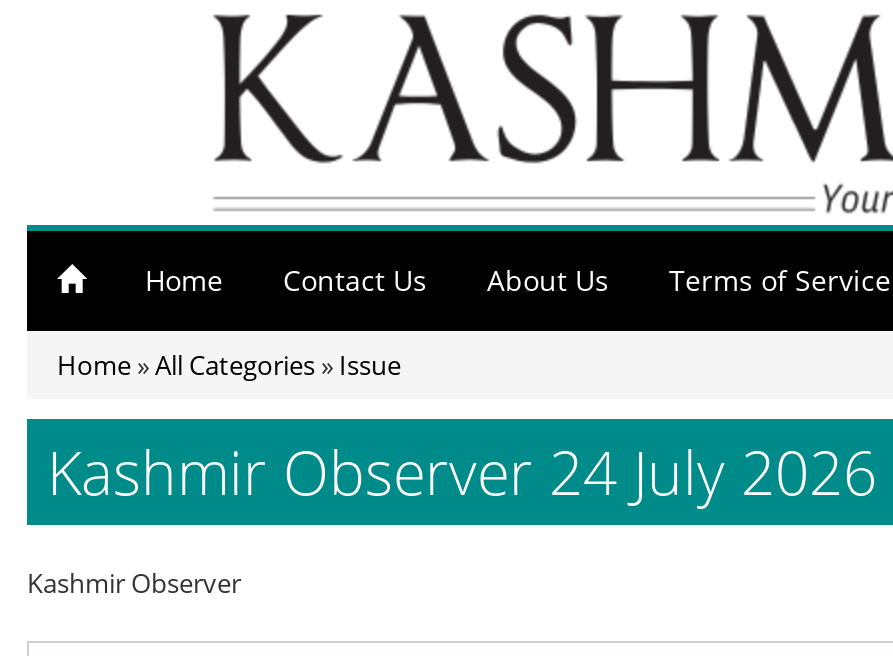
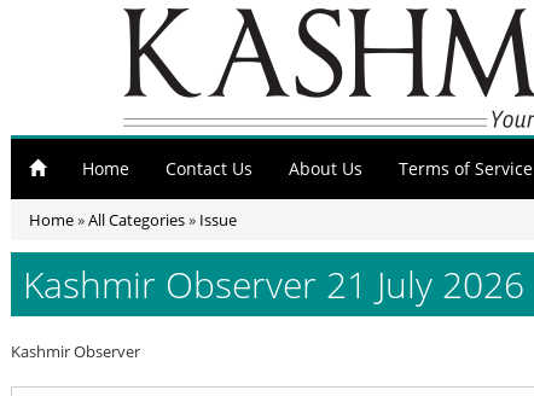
- Kashmir Observer 24 July 2026
+ Kashmir Observer 21 July 2026
